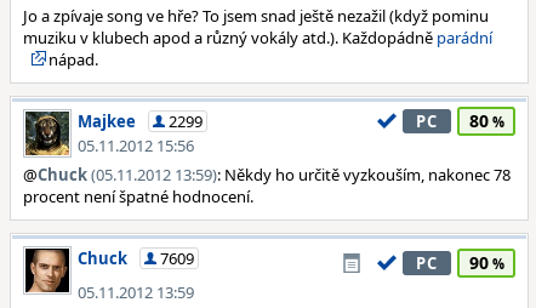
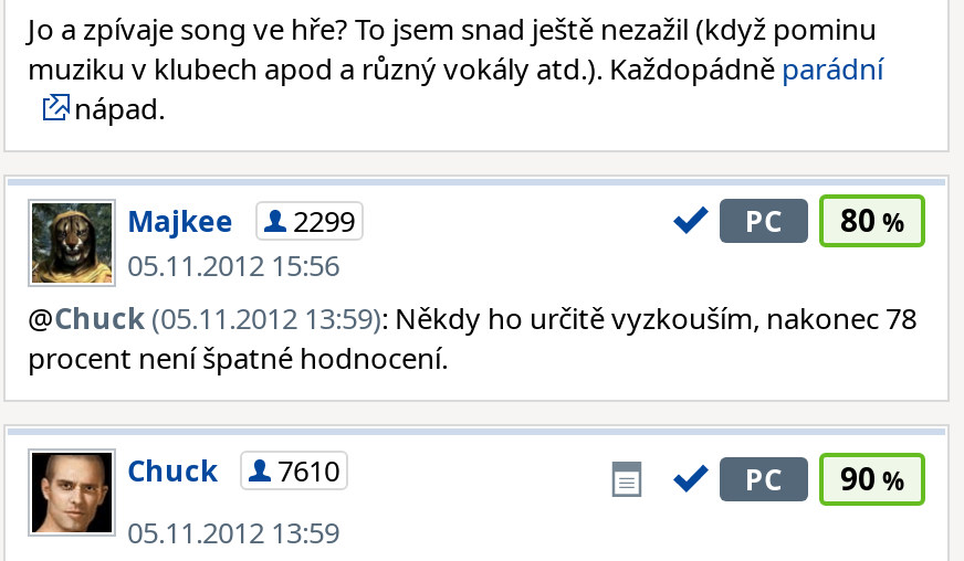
- Chuck 7609
+ Chuck 7610
